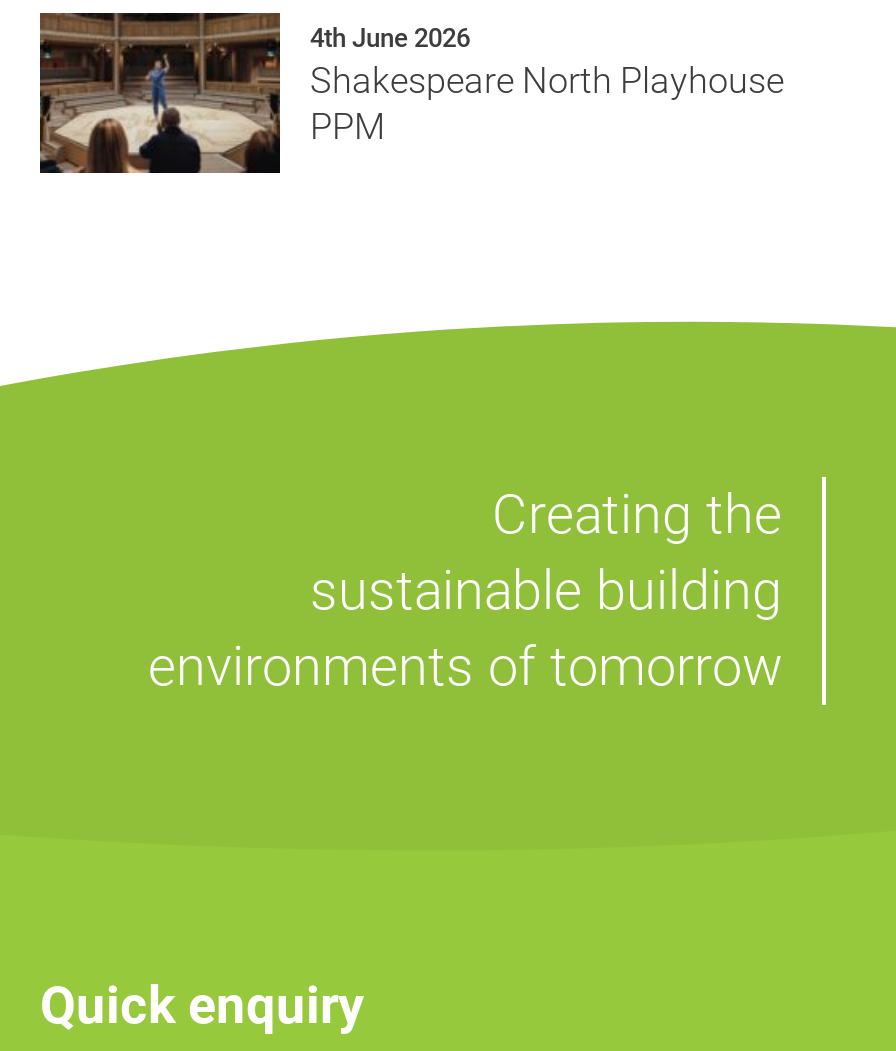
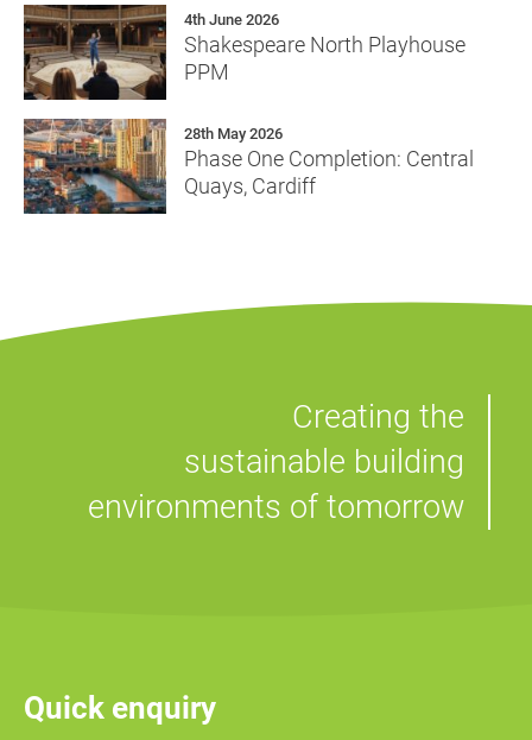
+ [image]
+ 28th May 2026
+ Phase One Completion: Central
+ Quays, Cardiff
